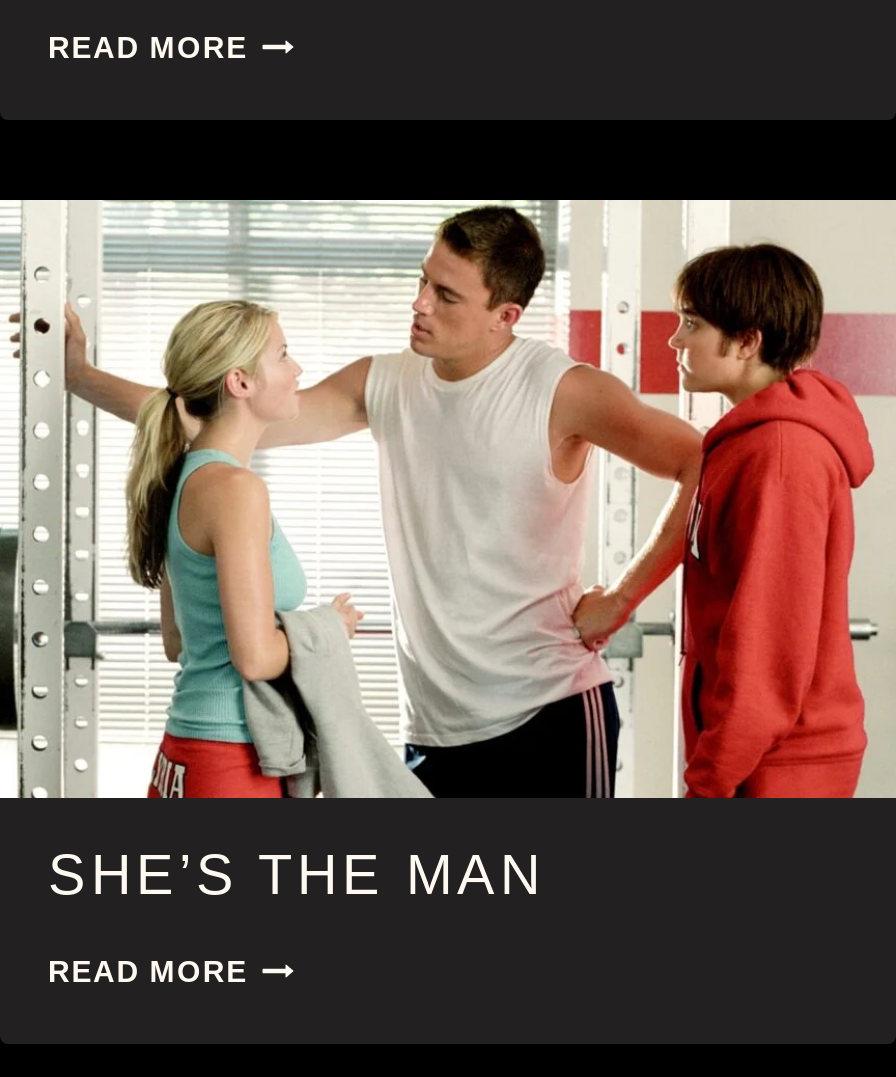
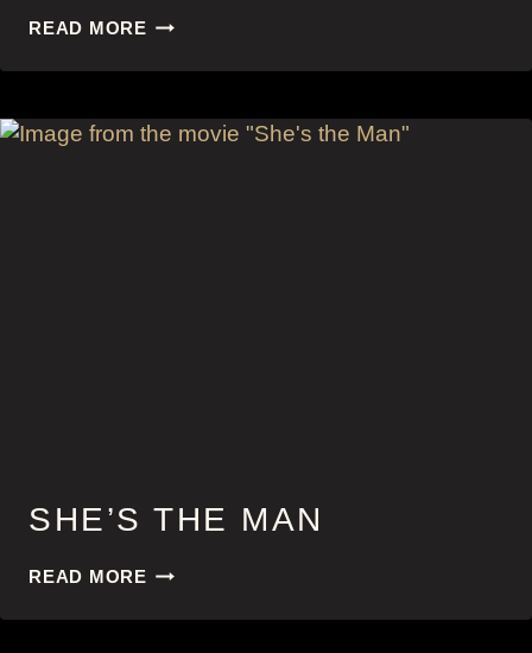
- [image]
